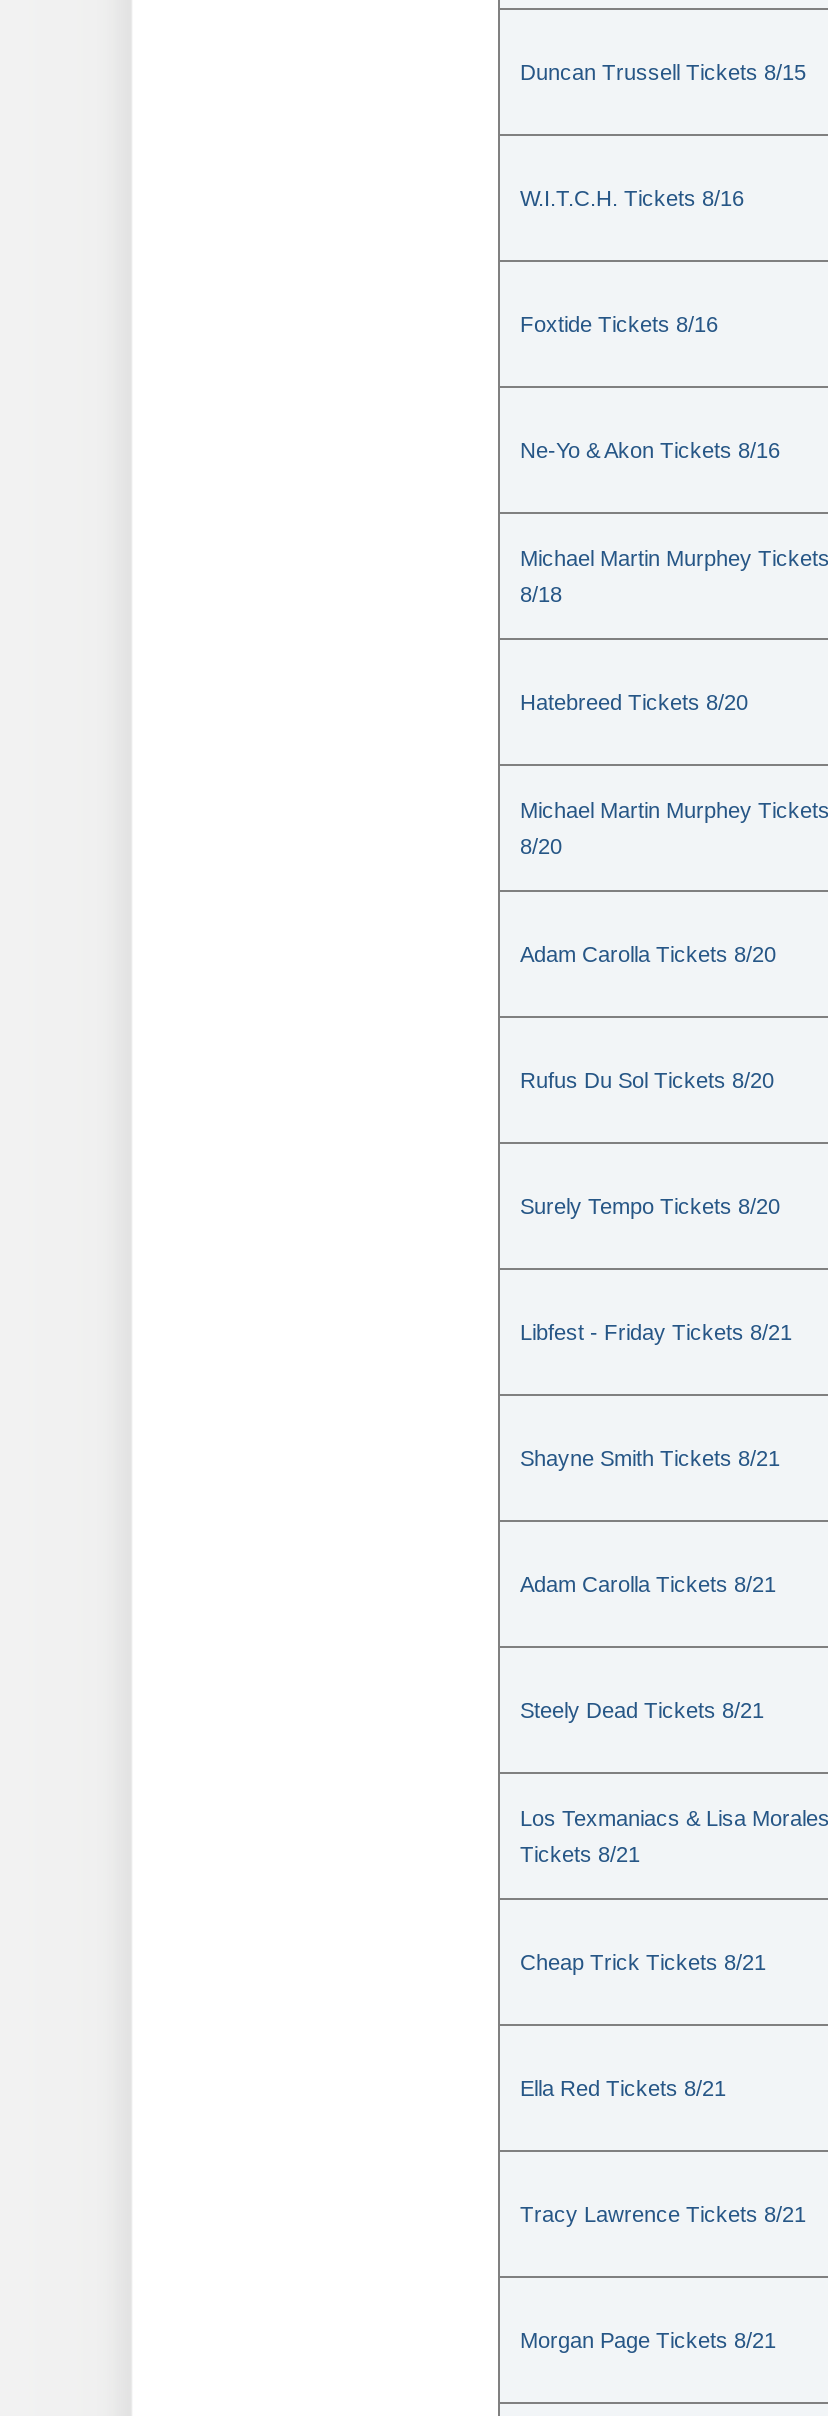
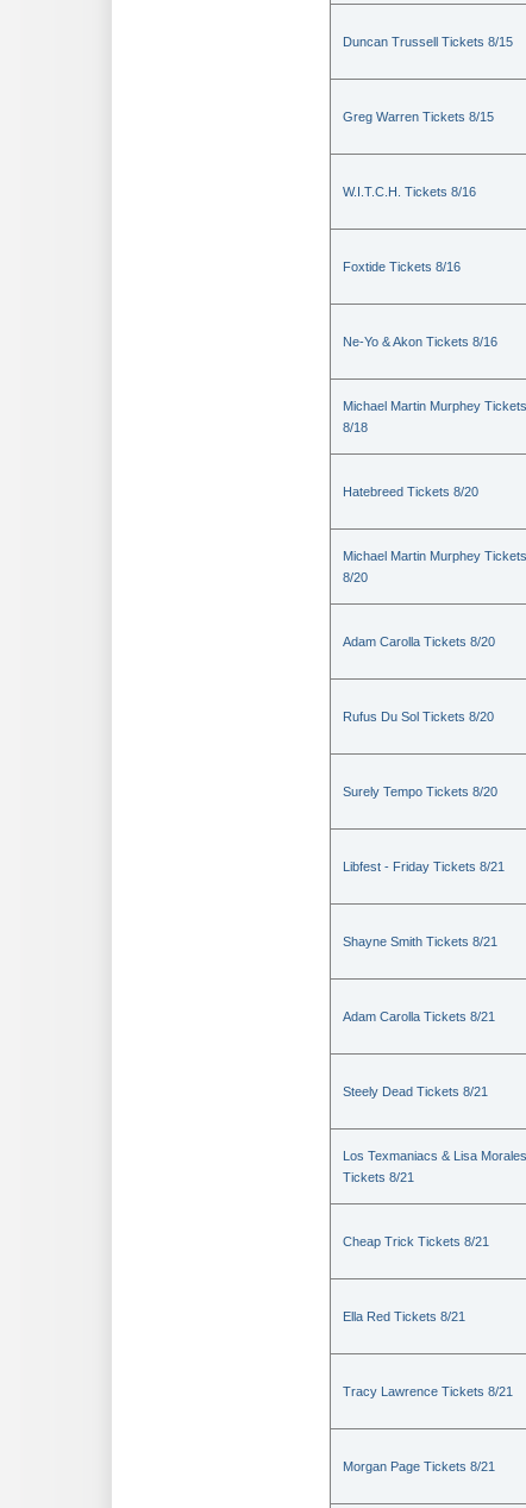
+ Greg Warren Tickets 8/15
